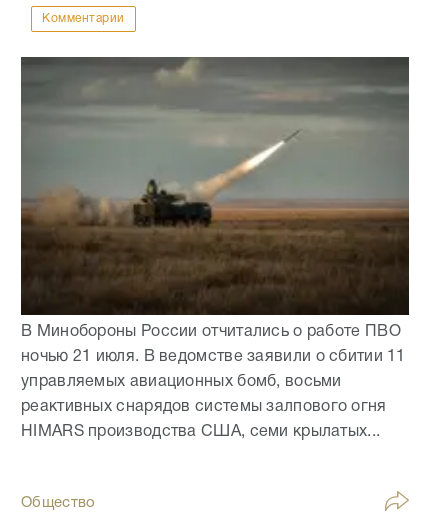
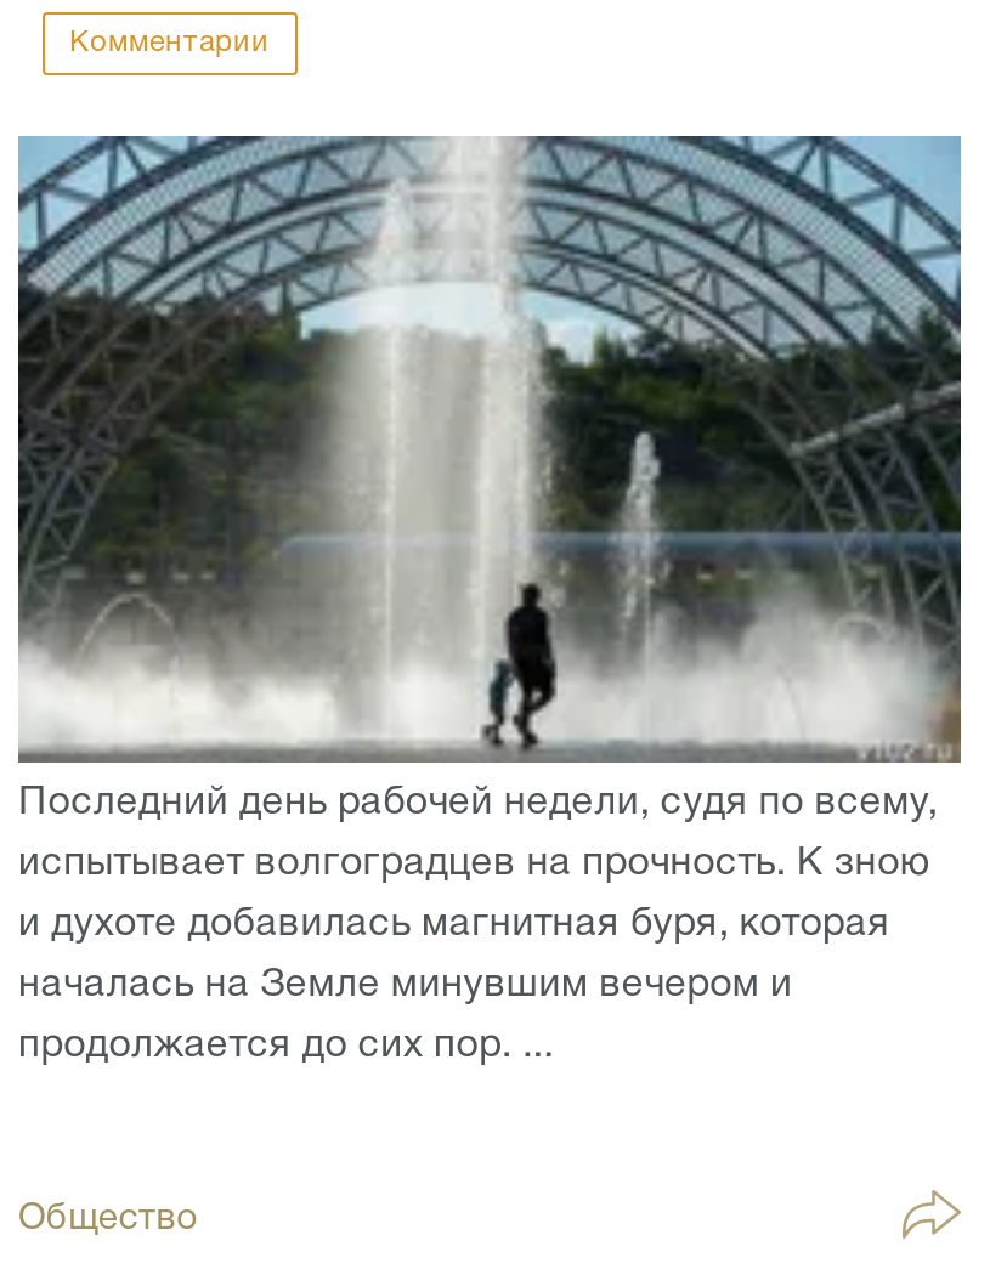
- [image]
- В Минобороны России отчитались о работе ПВО
+ [image]
+ Последний день рабочей недели, судя по всему,

- ночью 21 июля. В ведомстве заявили о сбитии 11
+ испытывает волгоградцев на прочность. К зною

- управляемых авиационных бомб, восьми
+ и духоте добавилась магнитная буря, которая

- реактивных снарядов системы залпового огня
+ началась на Земле минувшим вечером и

- HIMARS производства США, семи крылатых...
+ продолжается до сих пор. ...
